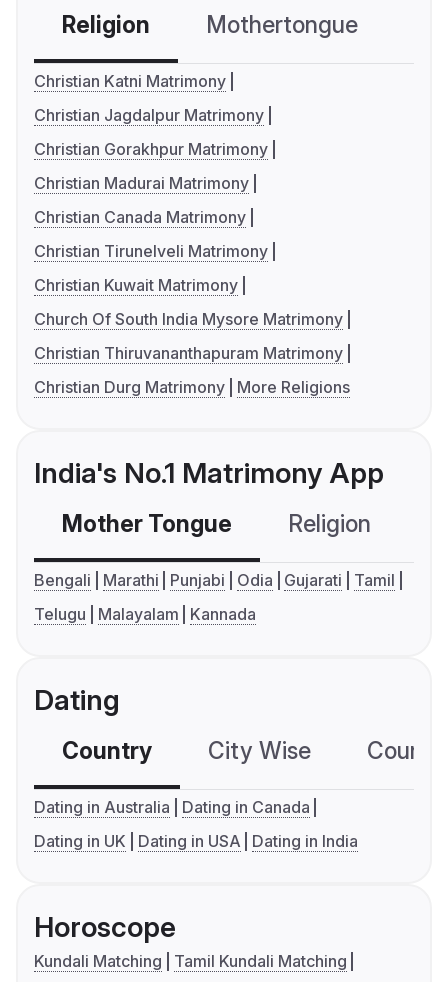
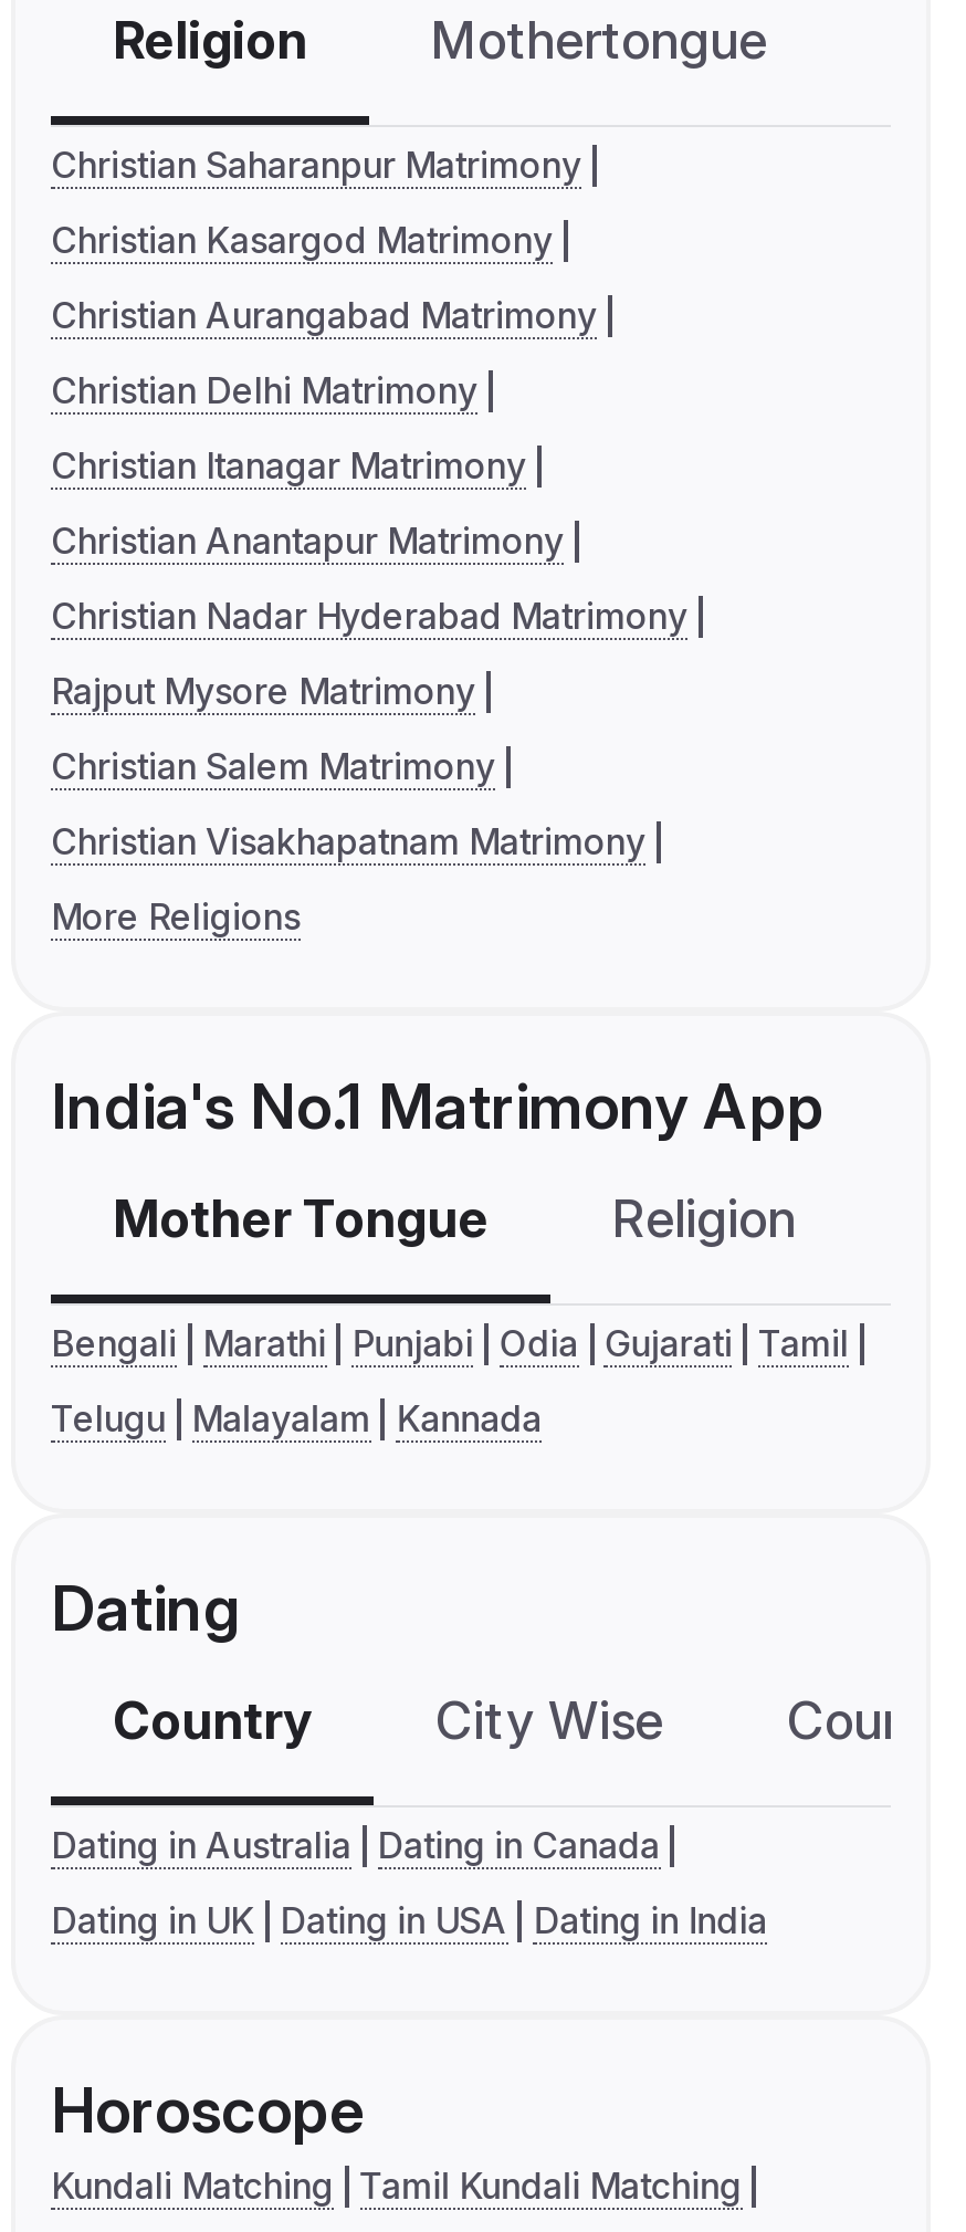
- Christian Katni Matrimony
- Christian Jagdalpur Matrimony
- Christian Gorakhpur Matrimony
- Christian Madurai Matrimony
- Christian Canada Matrimony
- Christian Tirunelveli Matrimony
- Christian Kuwait Matrimony
- Church Of South India Mysore Matrimony
- Christian Thiruvananthapuram Matrimony
- Christian Durg Matrimony More Religions
+ Christian Saharanpur Matrimony
+ Christian Kasargod Matrimony
+ Christian Aurangabad Matrimony
+ Christian Delhi Matrimony
+ Christian Itanagar Matrimony
+ Christian Anantapur Matrimony
+ Christian Nadar Hyderabad Matrimony
+ Rajput Mysore Matrimony
+ Christian Salem Matrimony
+ Christian Visakhapatnam Matrimony
+ More Religions
